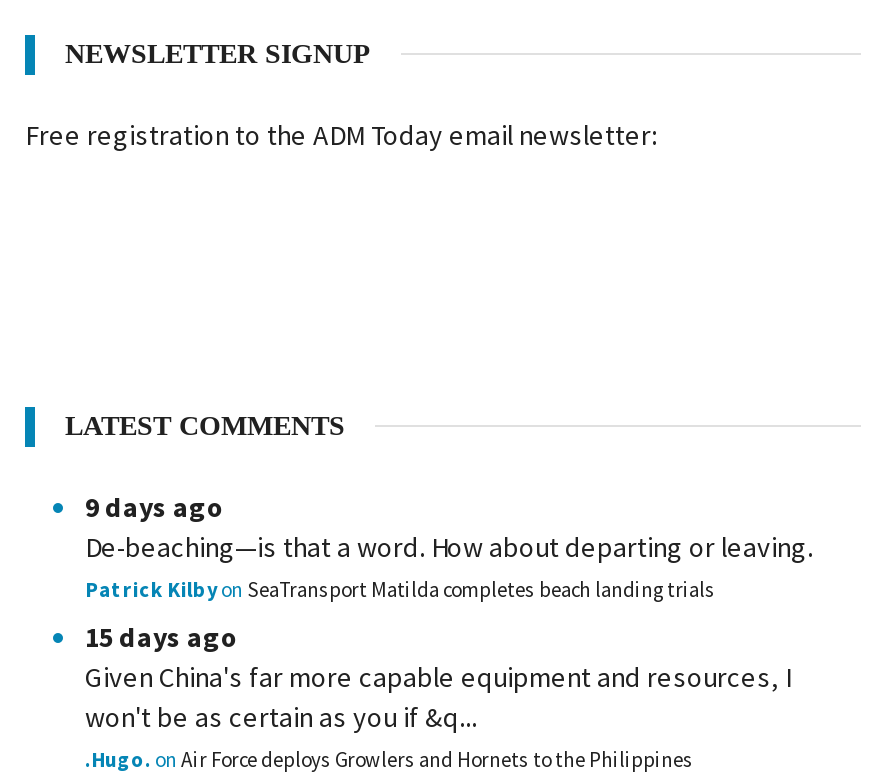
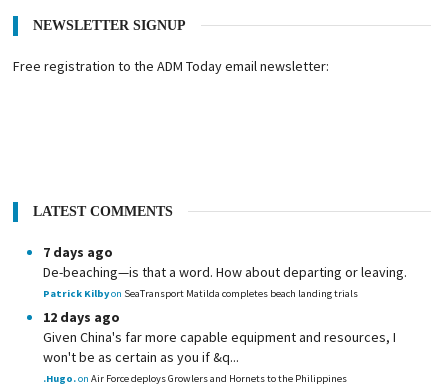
- 9 days ago
+ 7 days ago

- 15 days ago
+ 12 days ago
